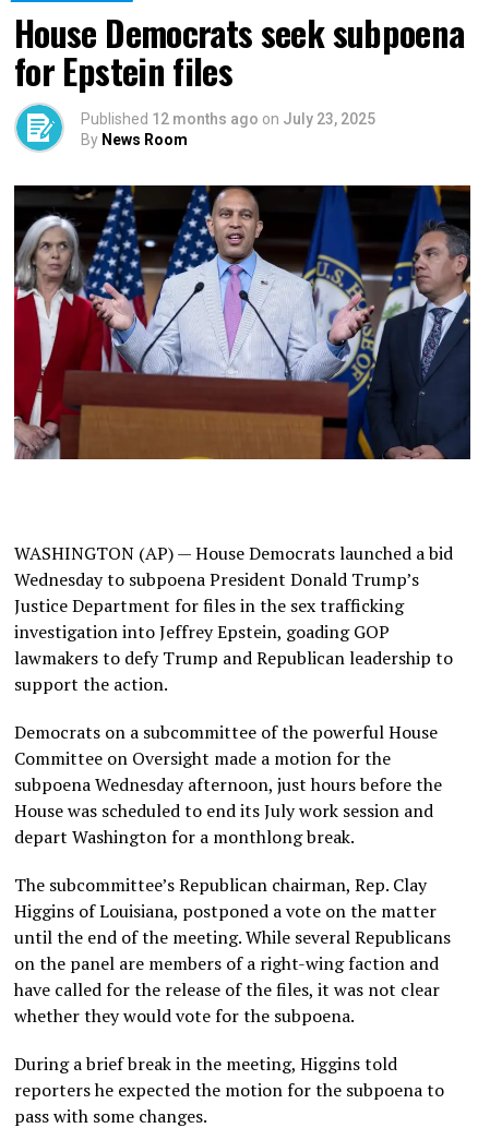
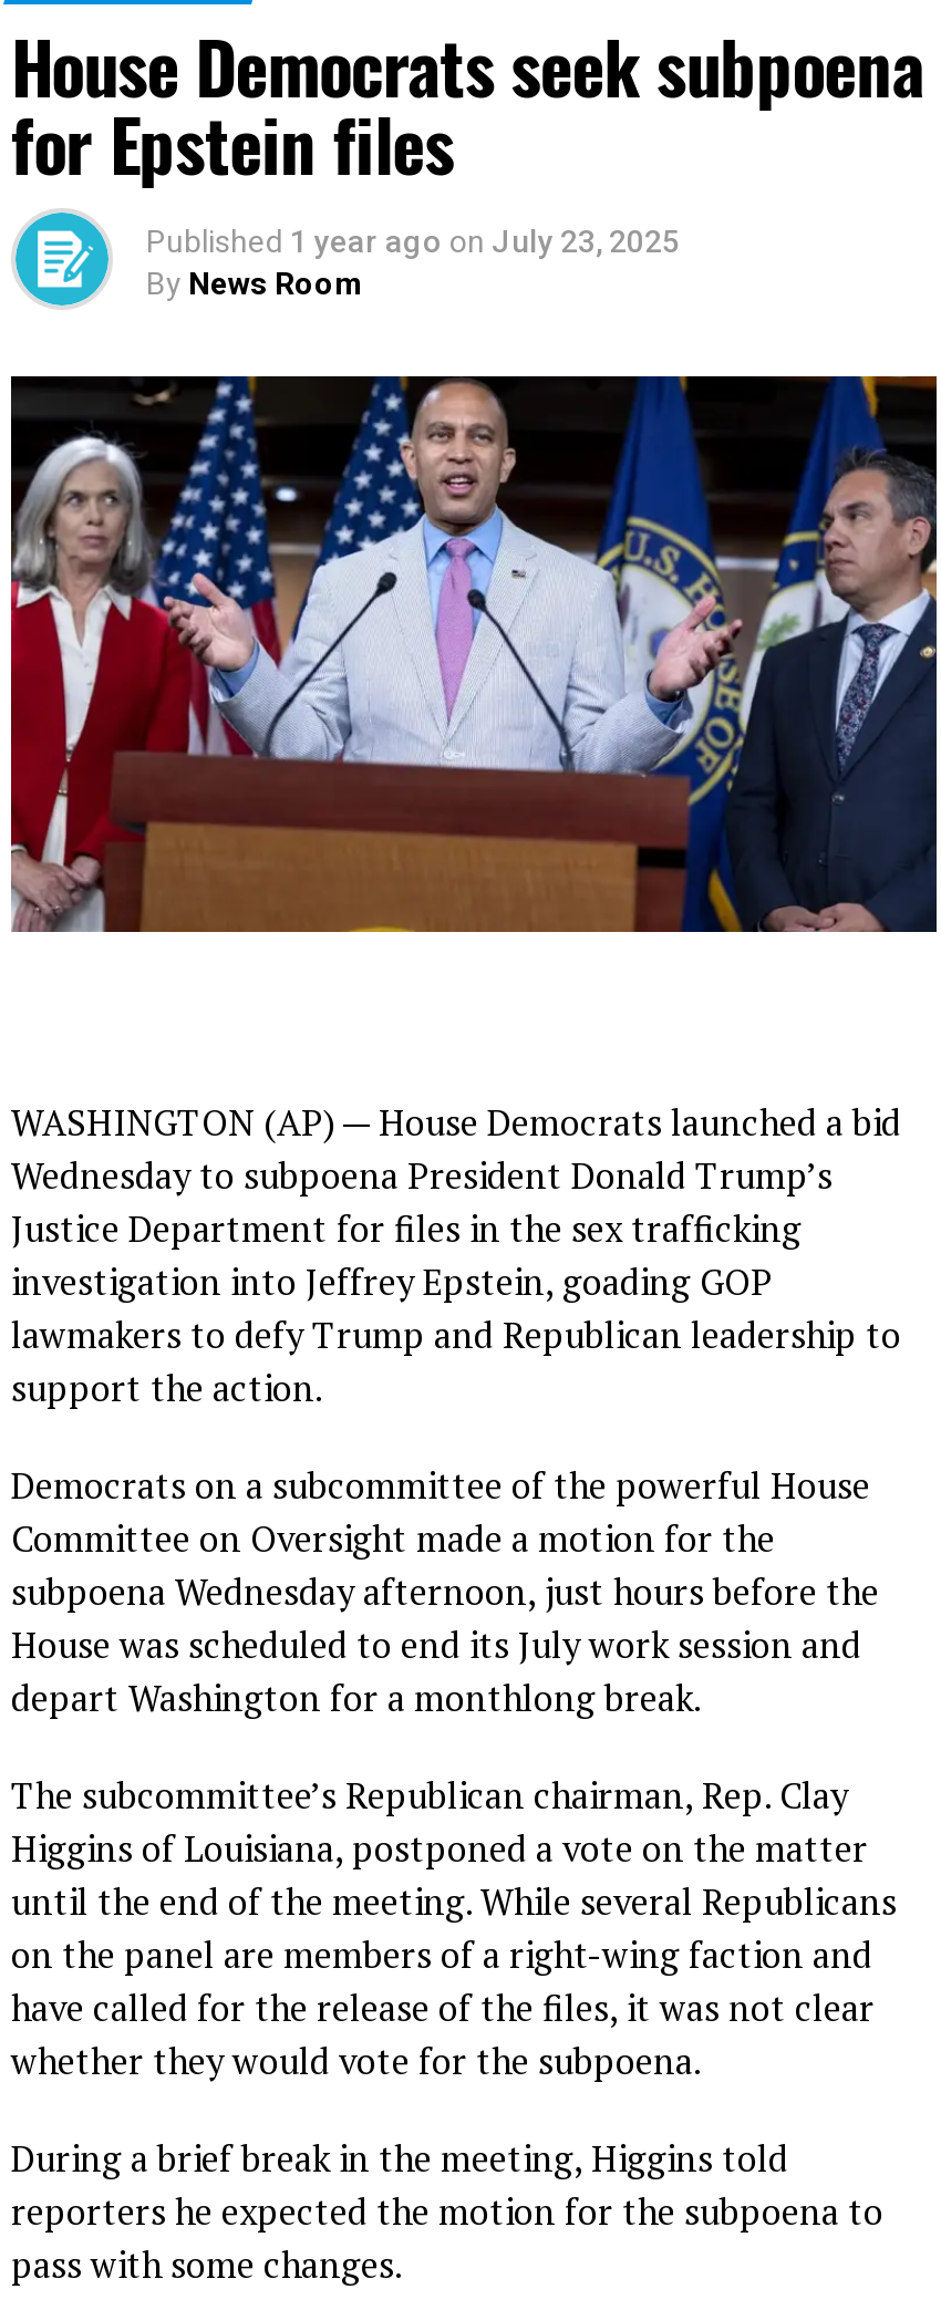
- Published 12 months ago on July 23, 2025
+ Published 1 year ago on July 23, 2025
